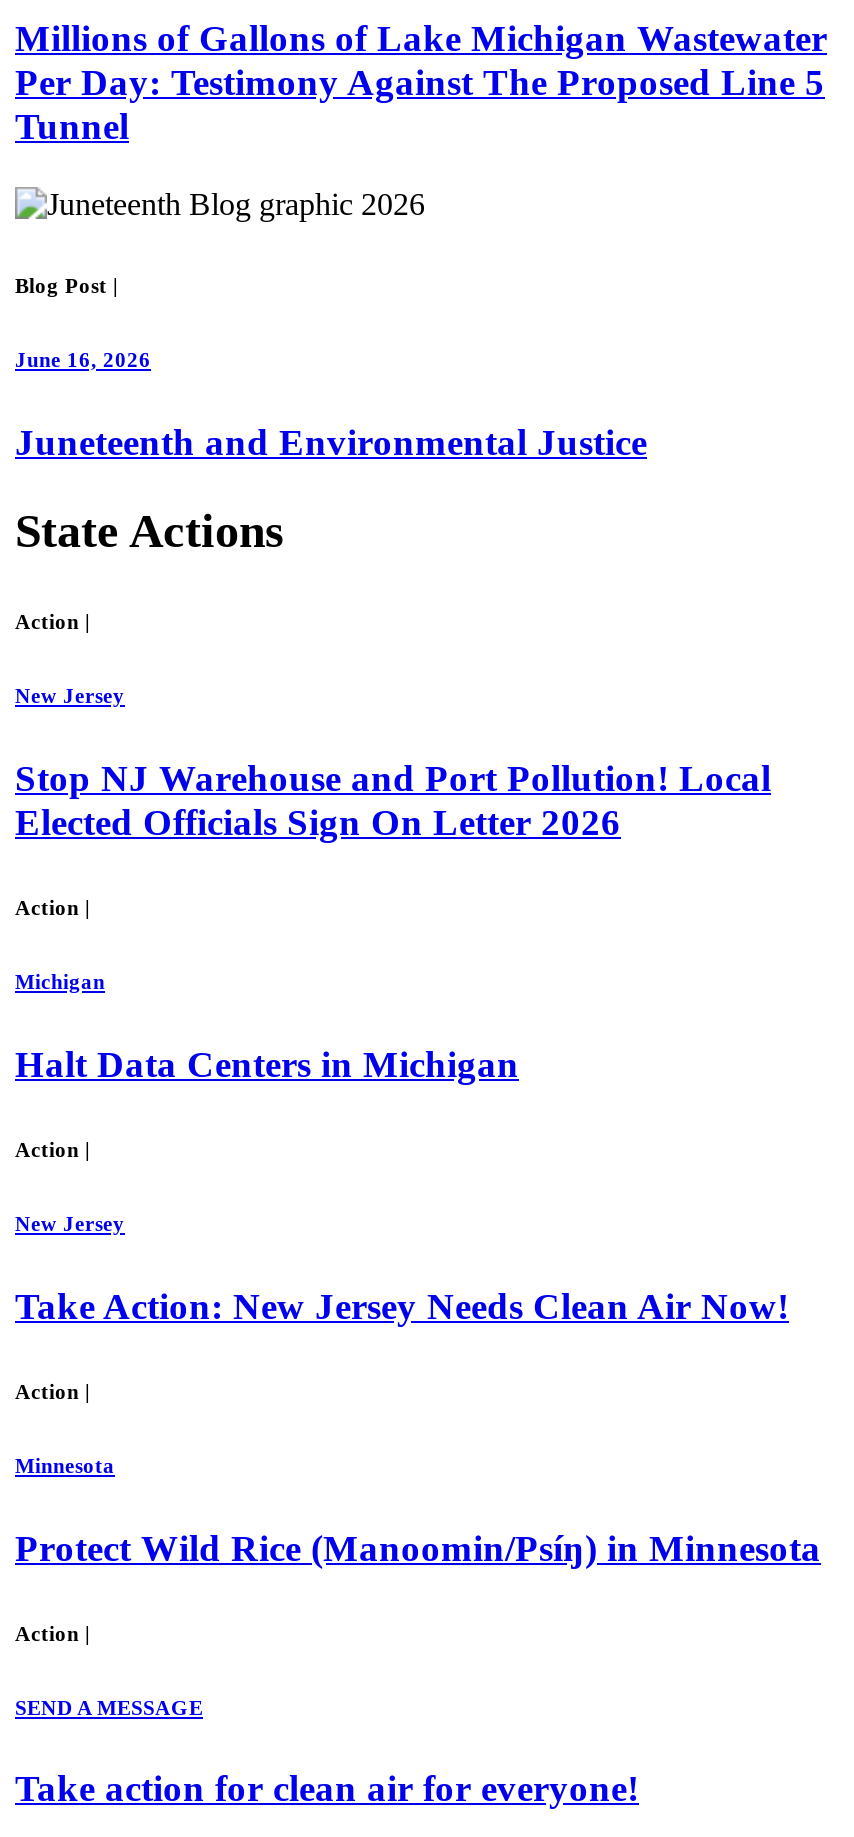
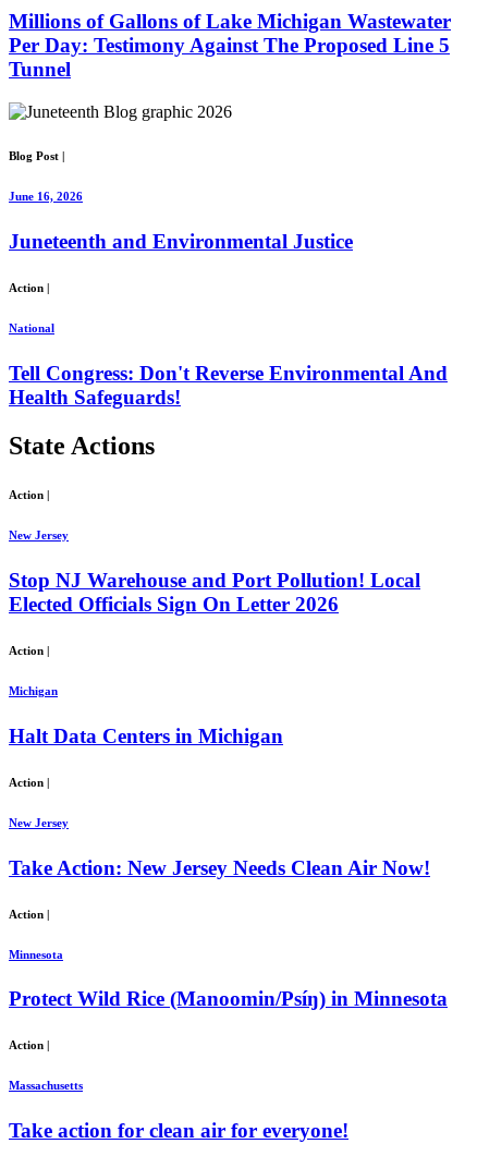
+ Action
+ National
+ Tell Congress: Don't Reverse Environmental And
+ Health Safeguards!

- SEND A MESSAGE
+ Massachusetts
